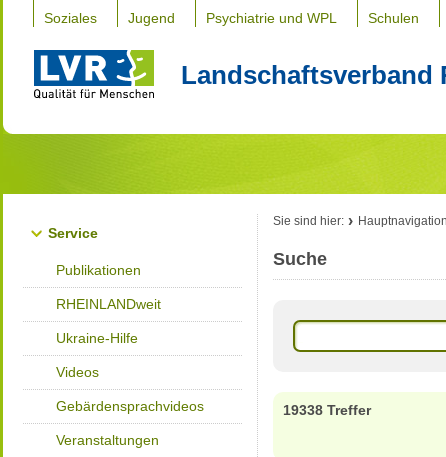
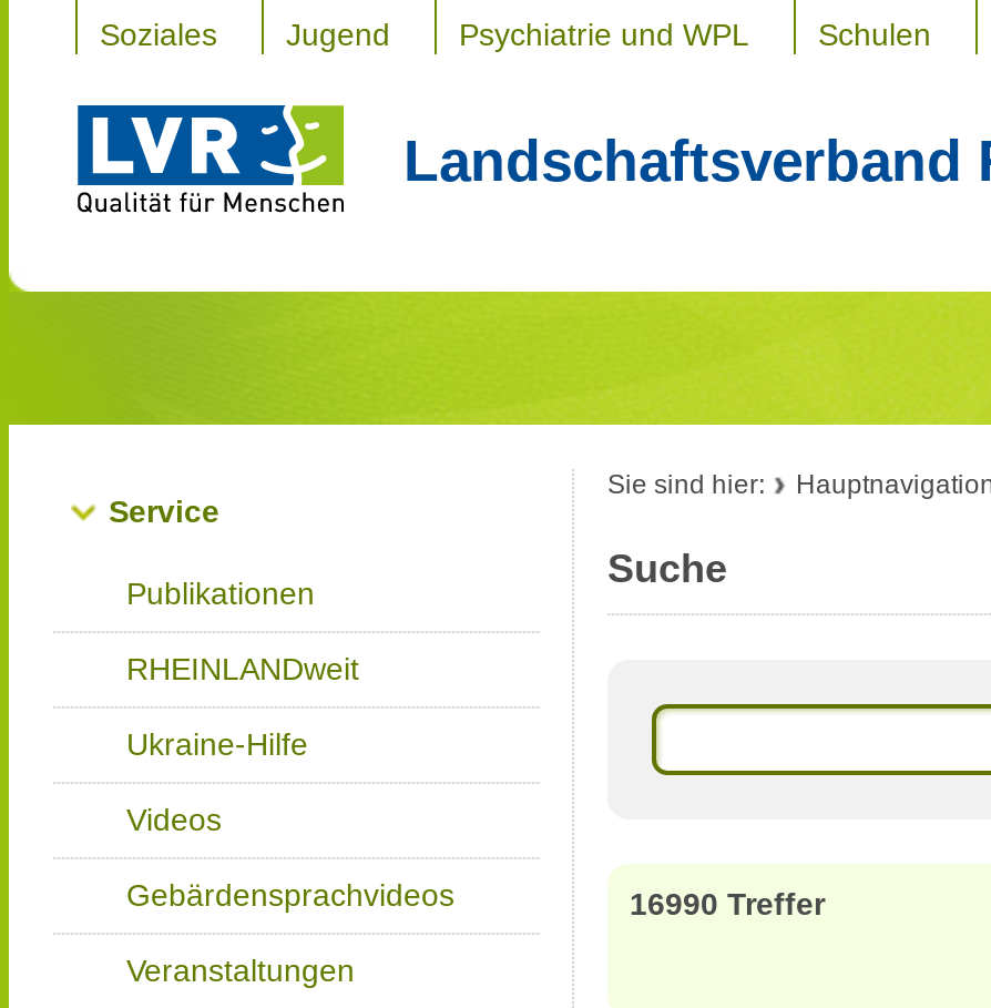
- 19338 Treffer
+ 16990 Treffer
